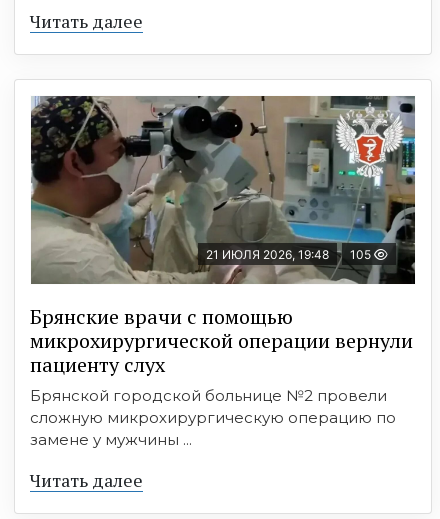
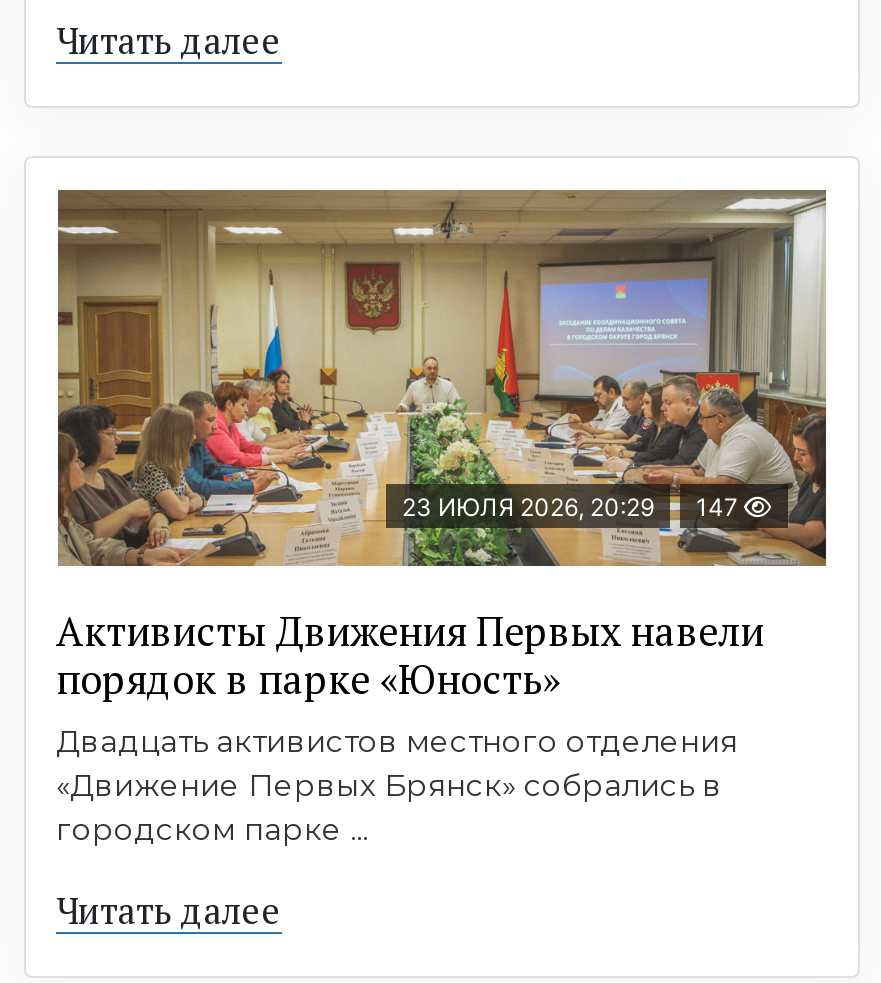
- [image]
- 21 ИЮЛЯ 2026, 19:48
- 105
+ [image]
+ 23 ИЮЛЯ 2026, 20:29
+ 147

- Брянские врачи с помощью
- микрохирургической операции вернули
- пациенту слух
- Брянской городской больнице №2 провели
- сложную микрохирургическую операцию по
- замене у мужчины ...
+ Активисты Движения Первых навели
+ порядок в парке «Юность»
+ Двадцать активистов местного отделения
+ «Движение Первых Брянск» собрались в
+ городском парке ...
